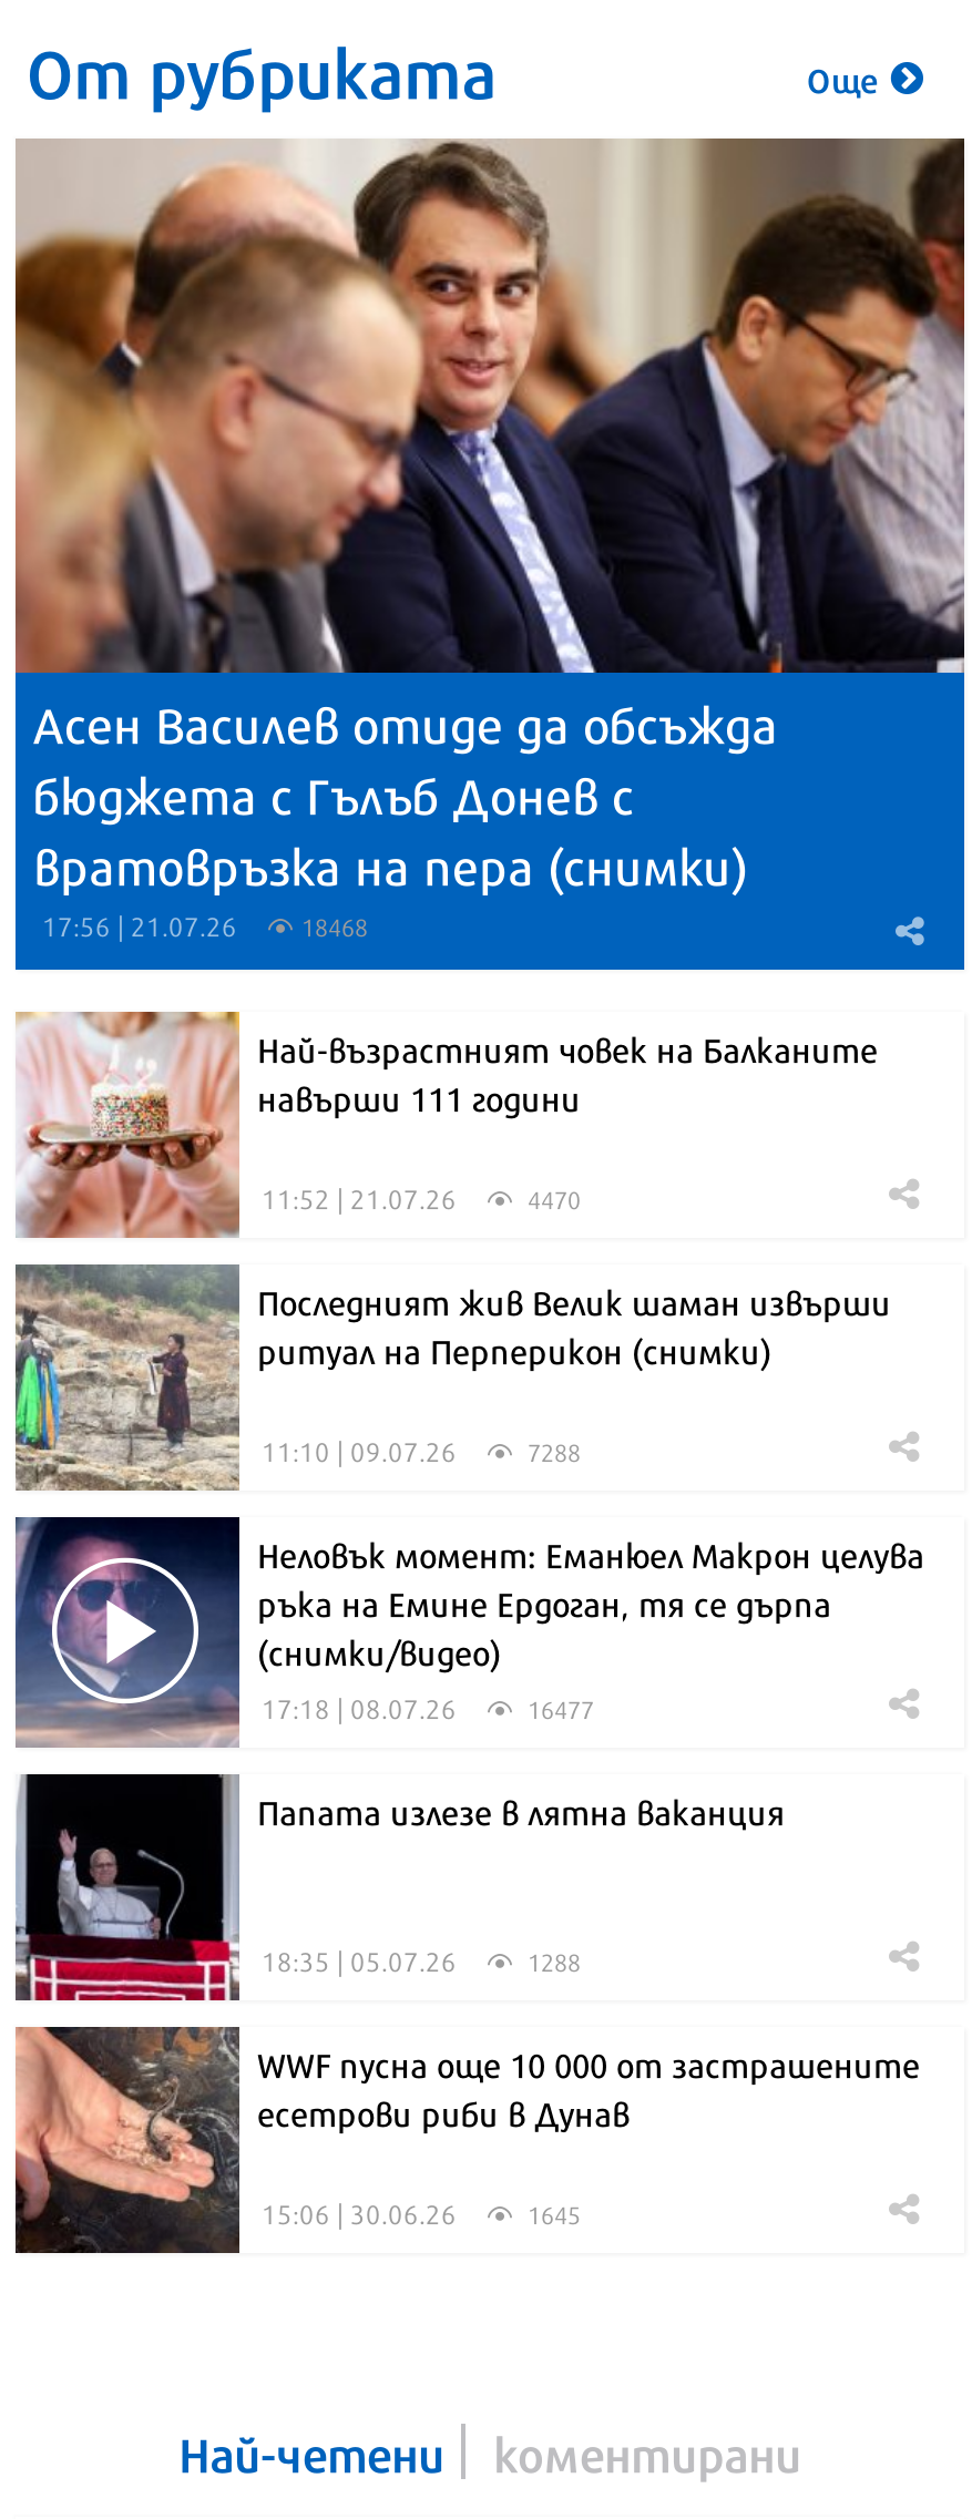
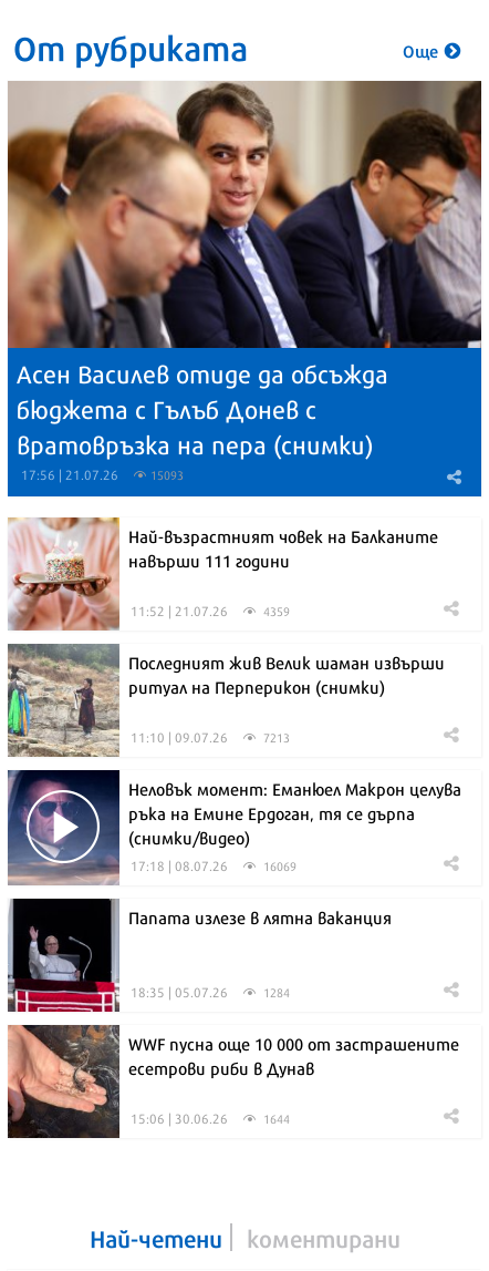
- 18468
+ 15093

- 4470
+ 4359

- 7288
+ 7213

- 16477
+ 16069

- 1288
+ 1284

- 1645
+ 1644
